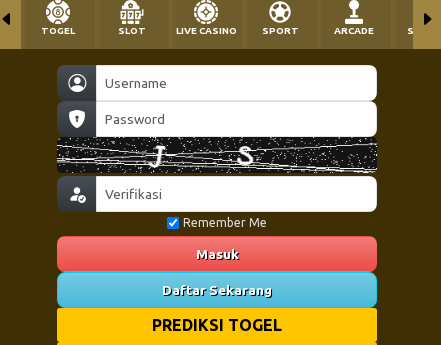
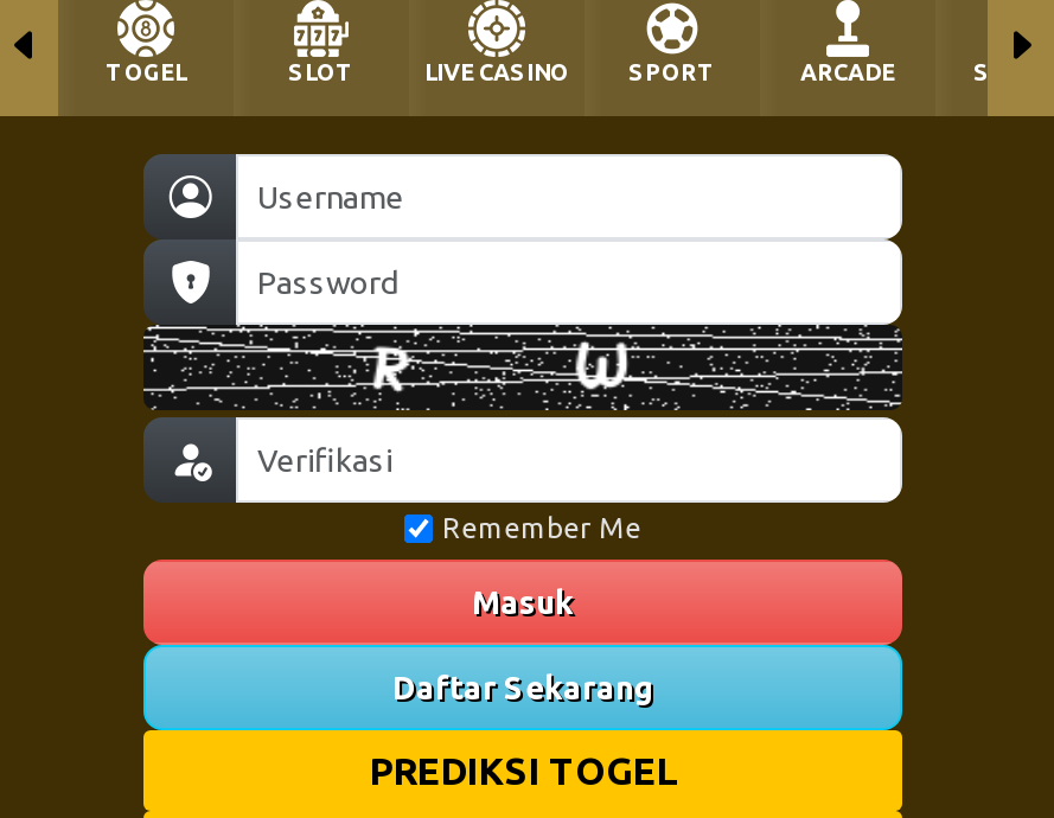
- [image]
+ [image]
